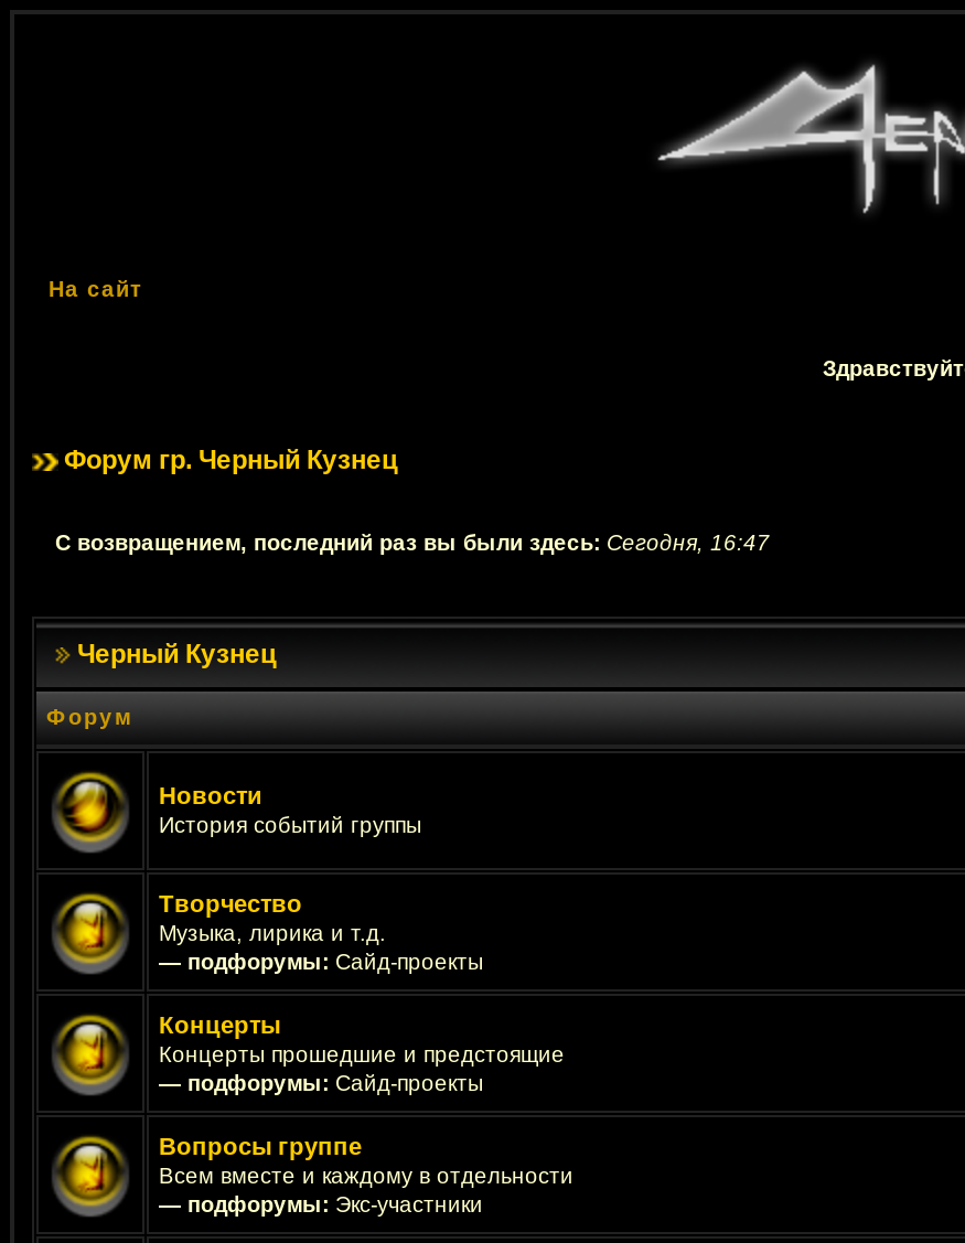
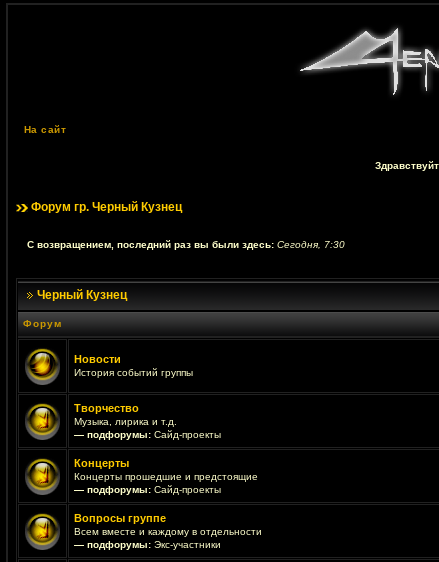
- С возвращением, последний раз вы были здесь: Сегодня, 16:47
+ С возвращением, последний раз вы были здесь: Сегодня, 7:30
